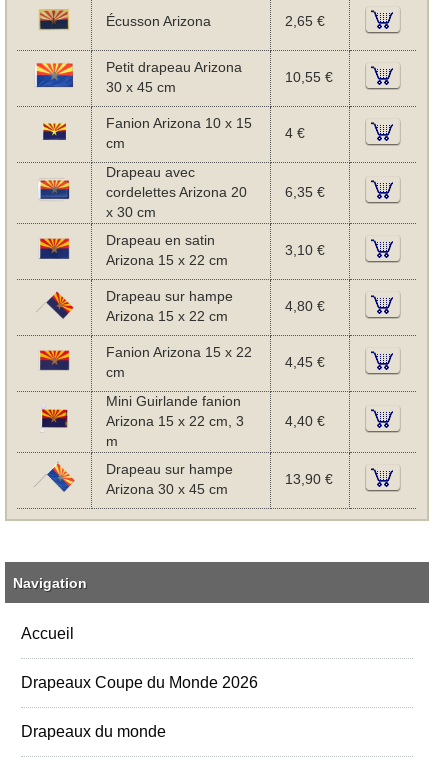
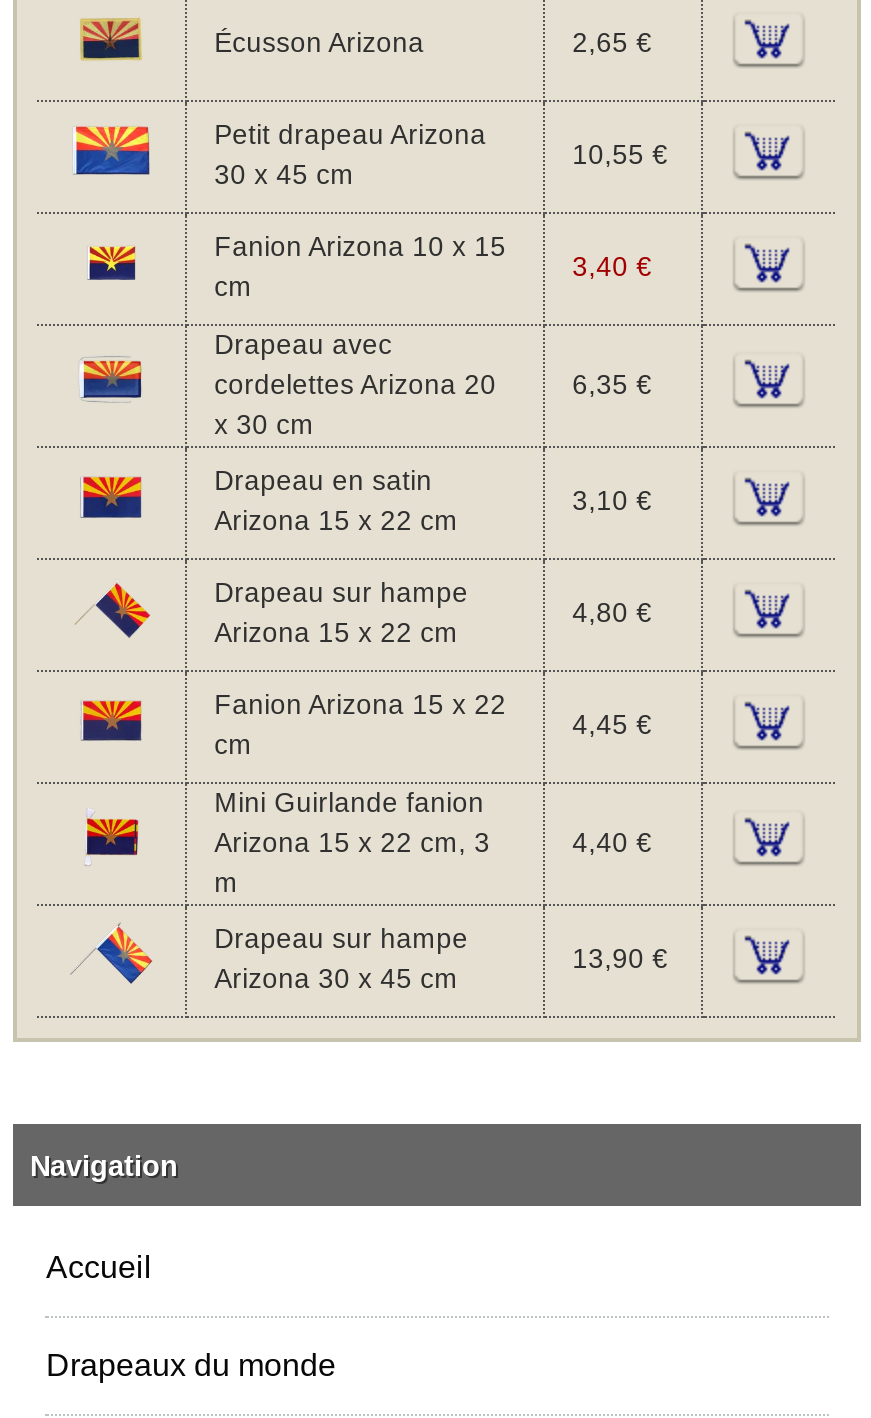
- 4 €
+ 3,40 €

- Drapeaux Coupe du Monde 2026
